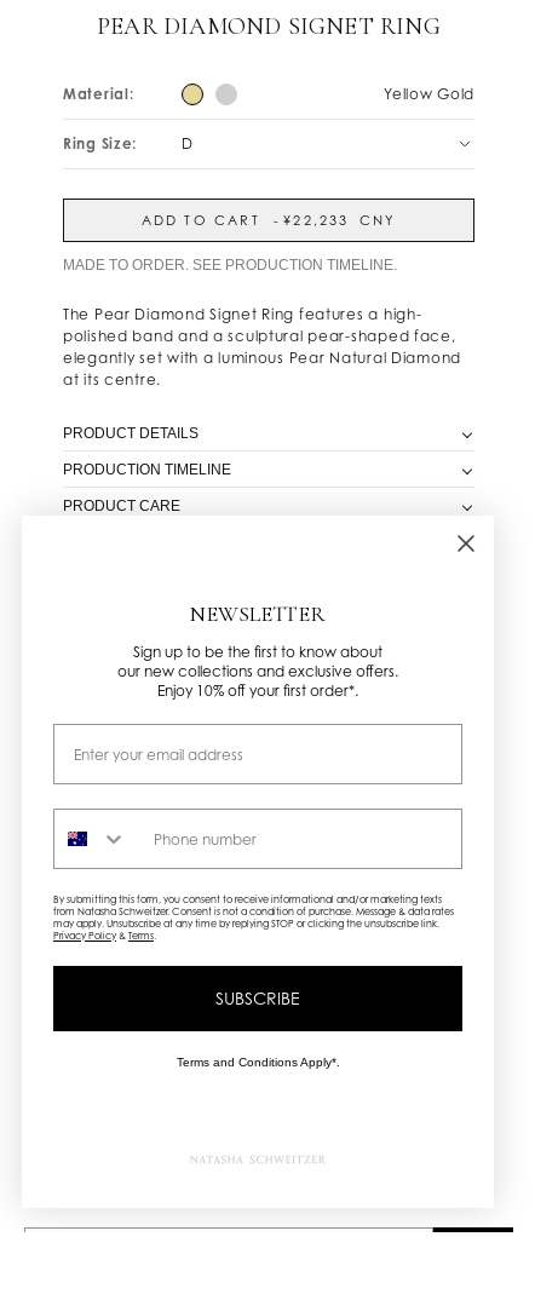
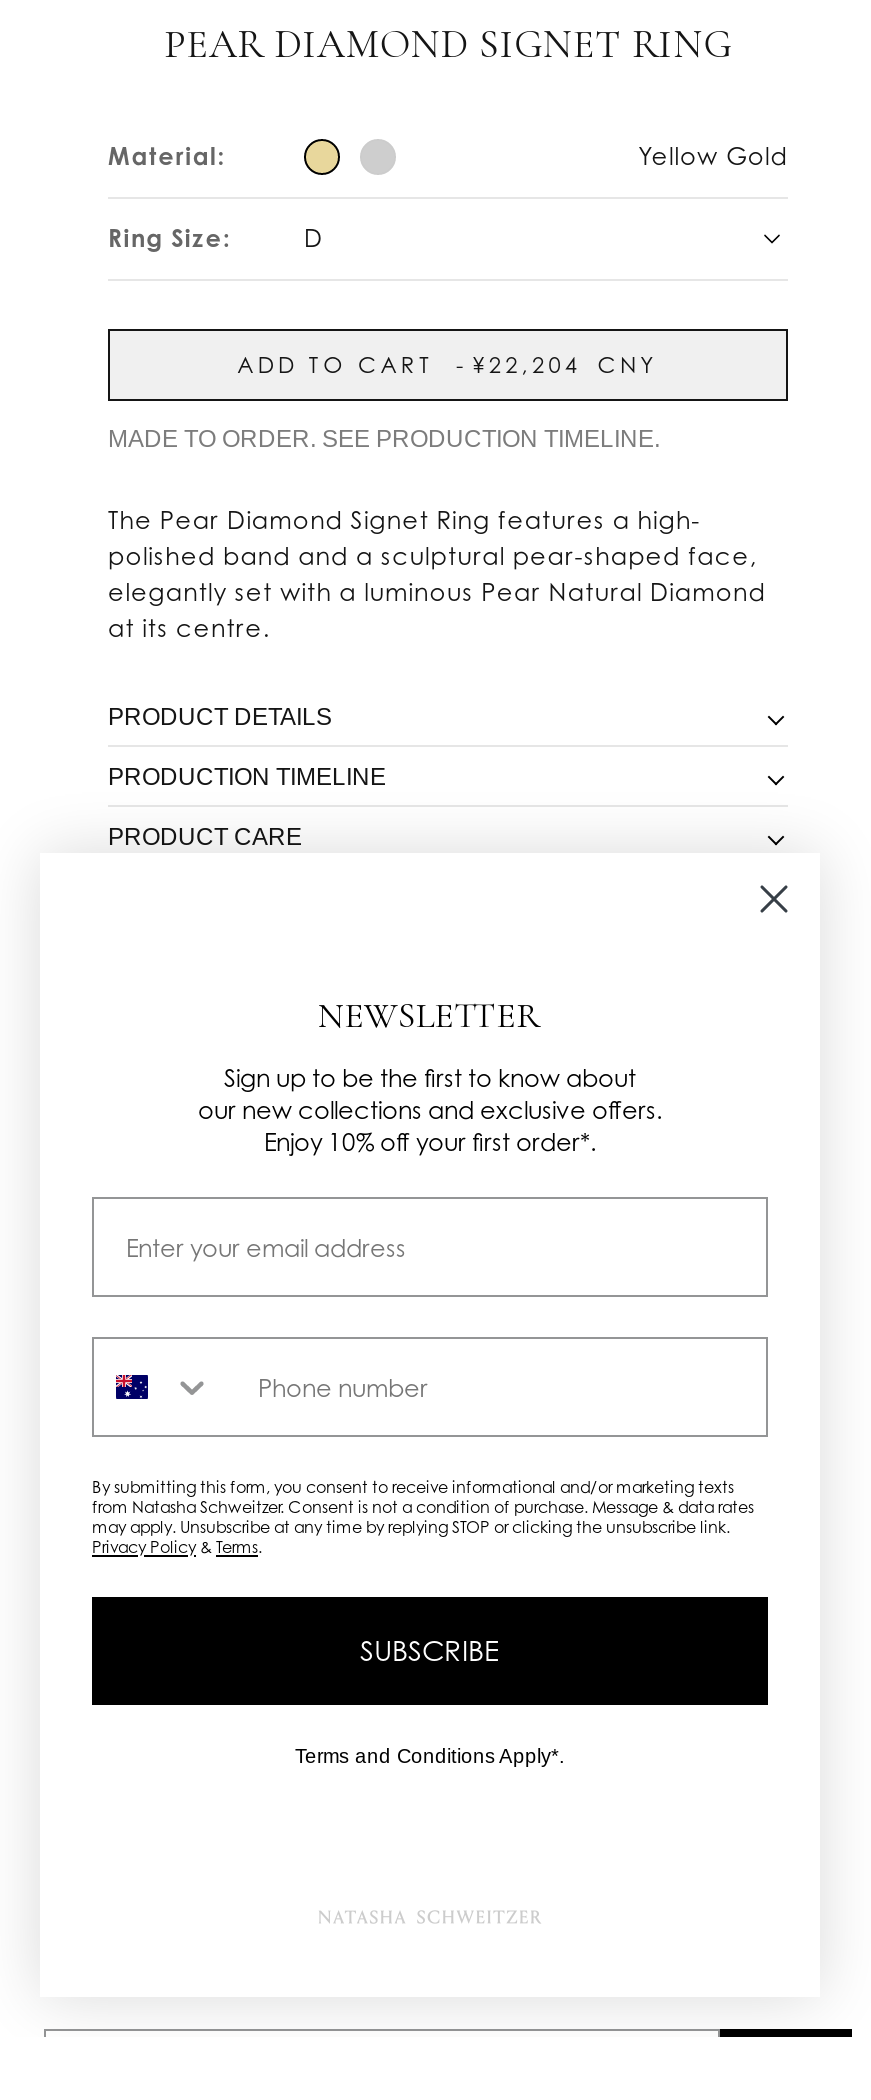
- ADD TO CART - ¥22,233 CNY
+ ADD TO CART - ¥22,204 CNY
